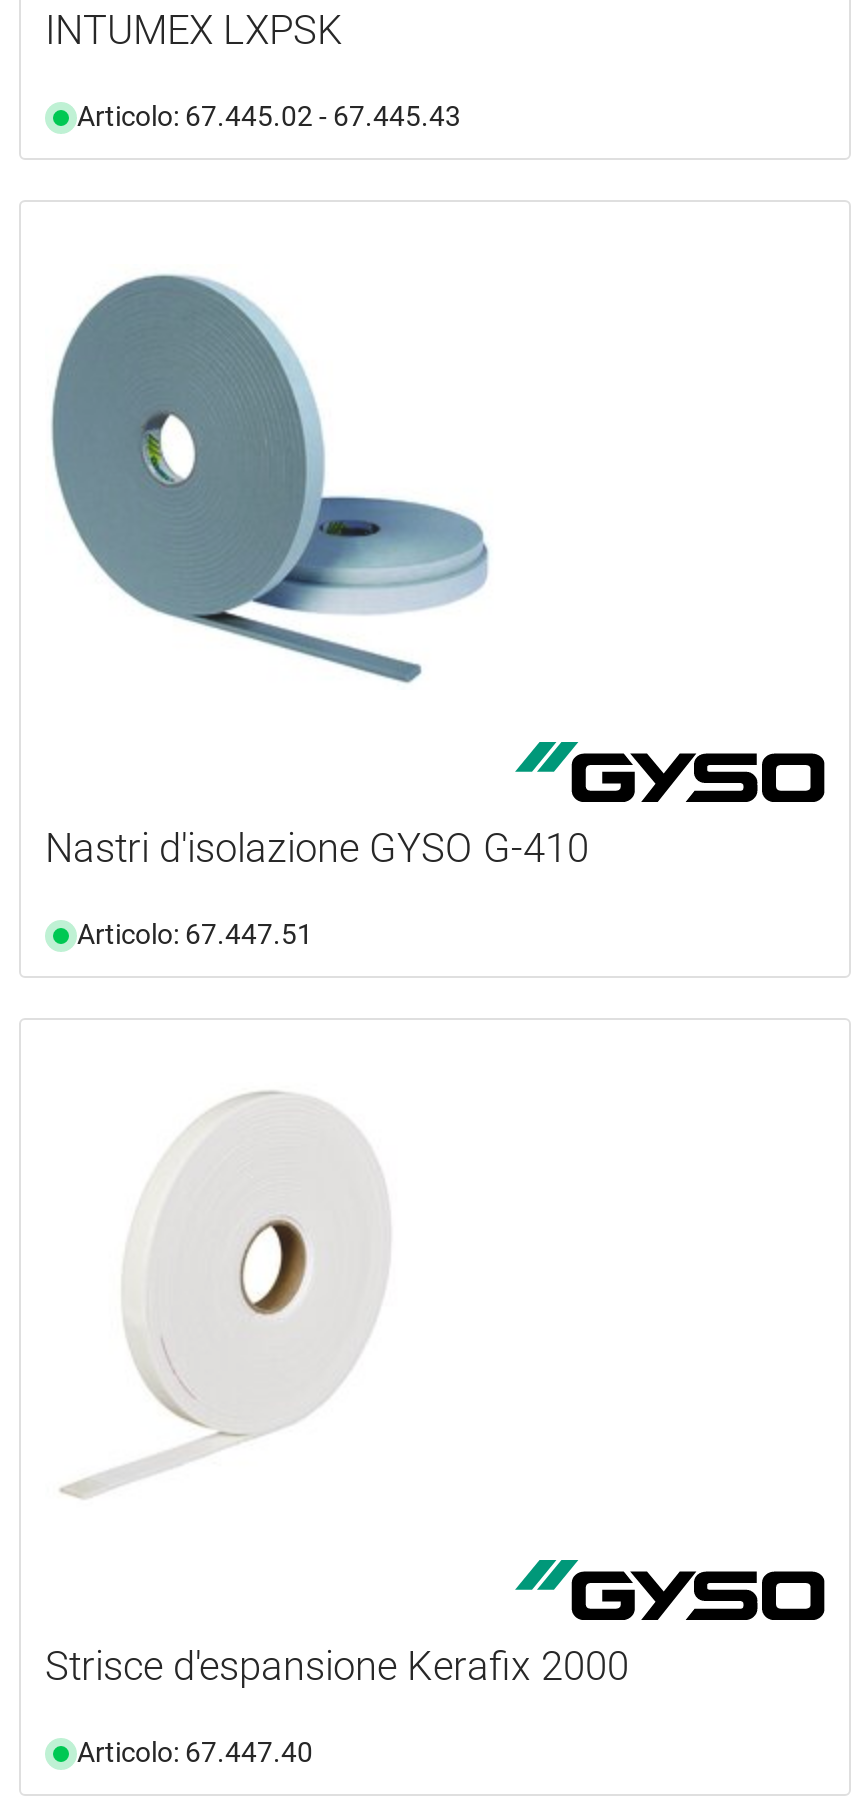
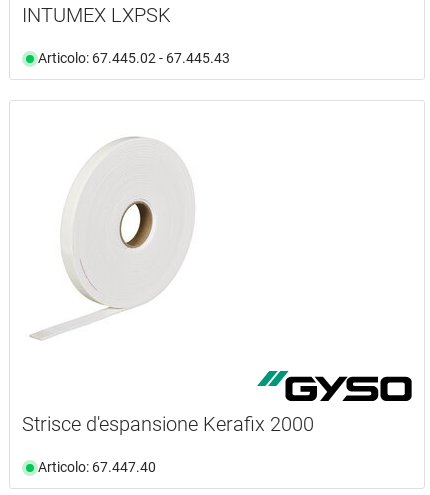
- [image]

- Nastri d'isolazione GYSO G-410
- Articolo: 67.447.51
